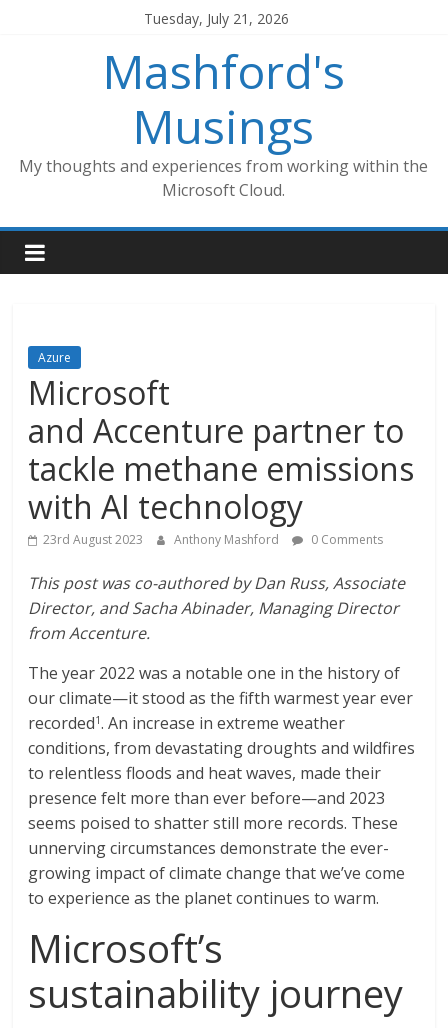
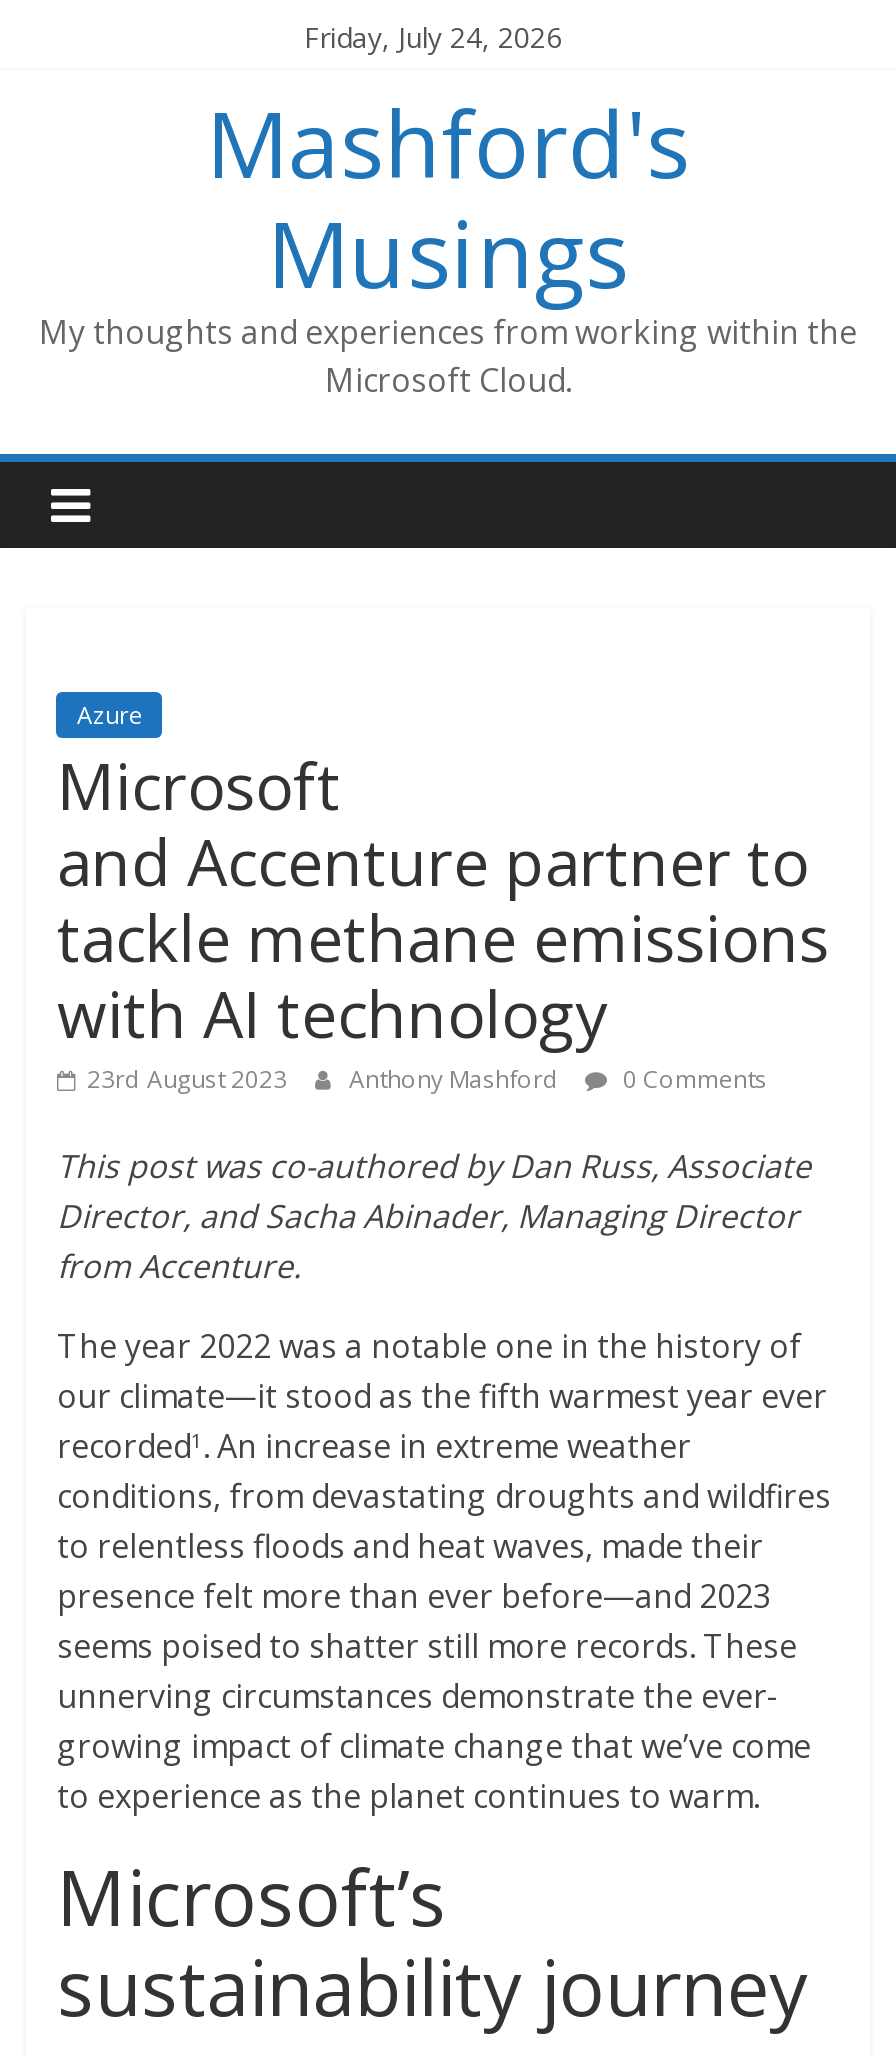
- Tuesday, July 21, 2026
+ Friday, July 24, 2026
